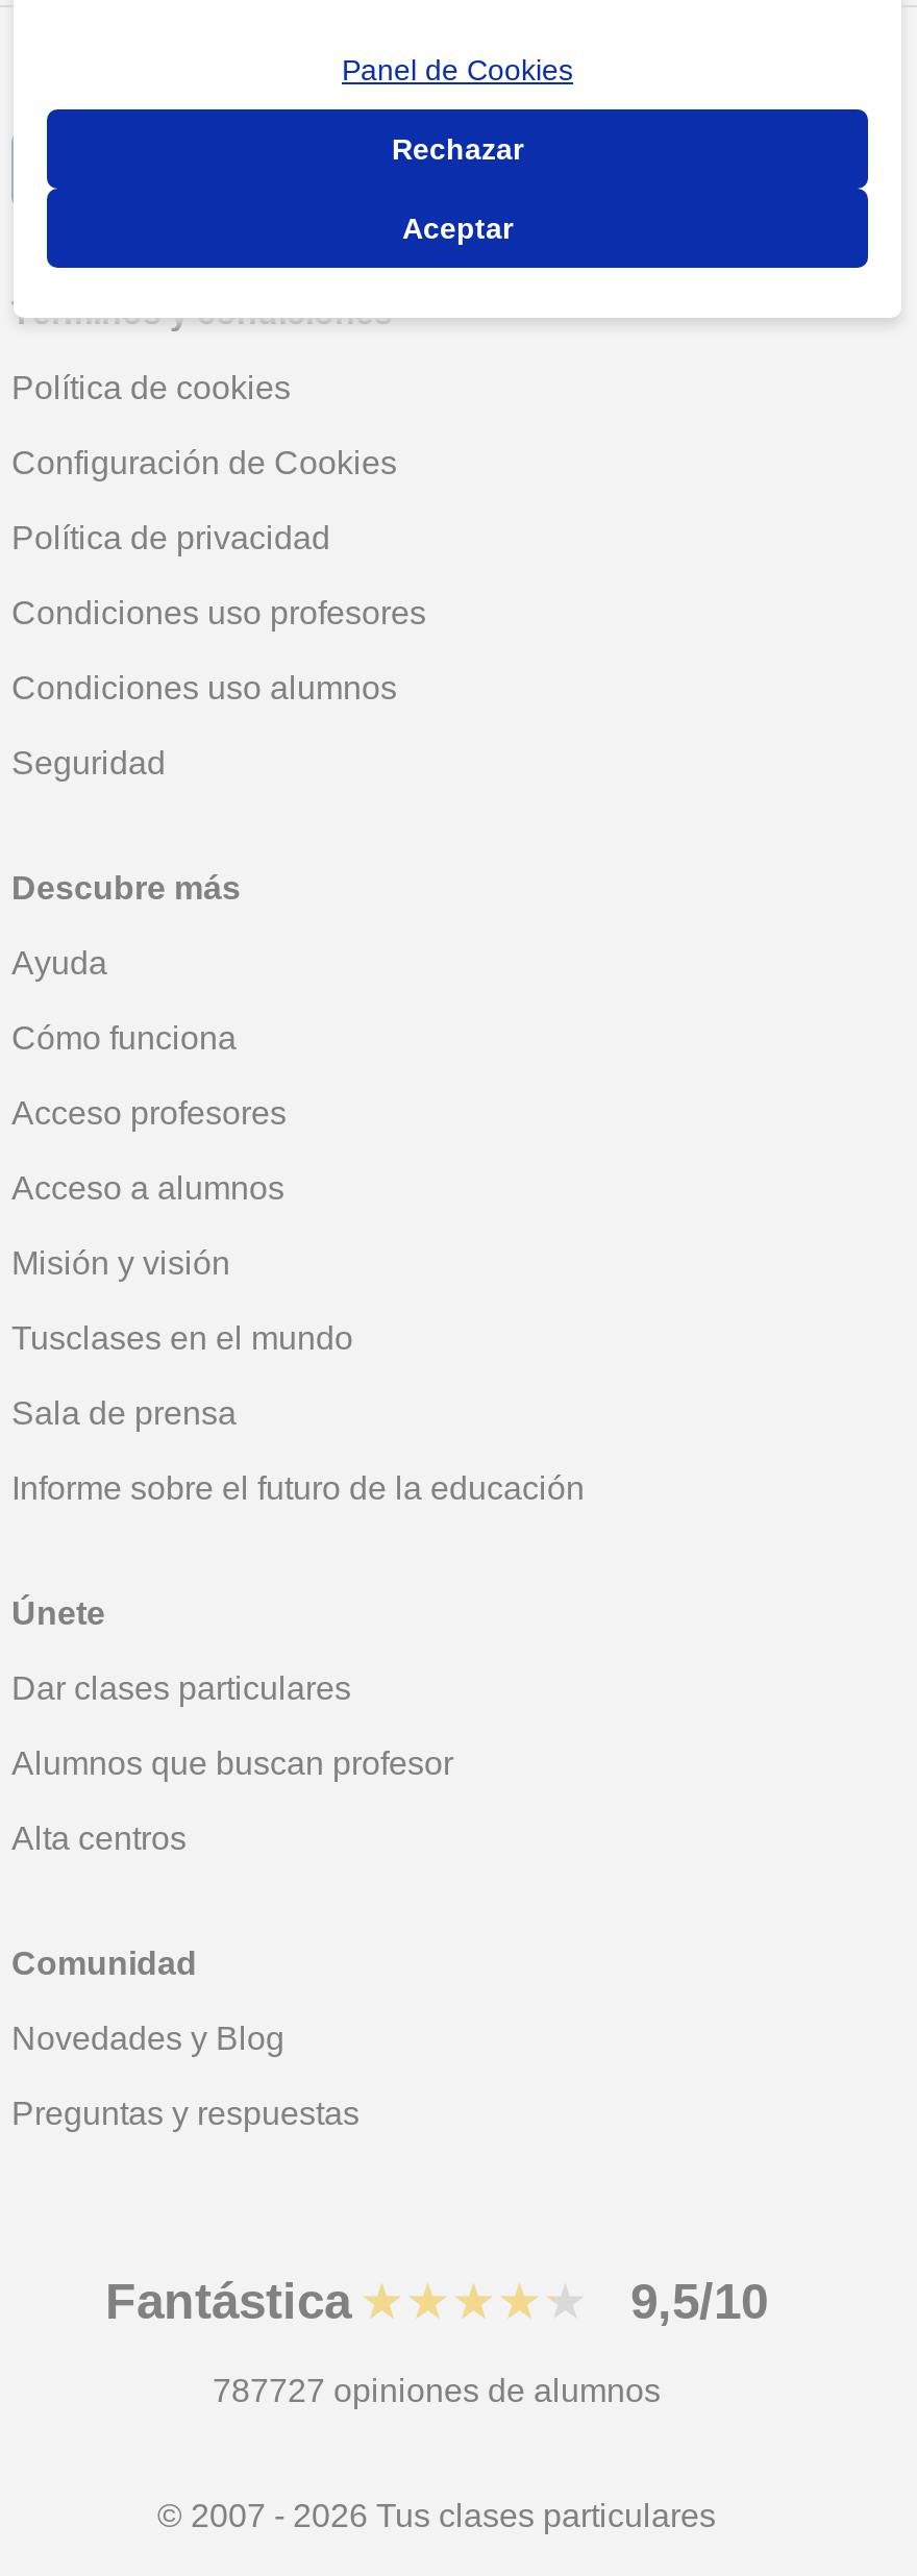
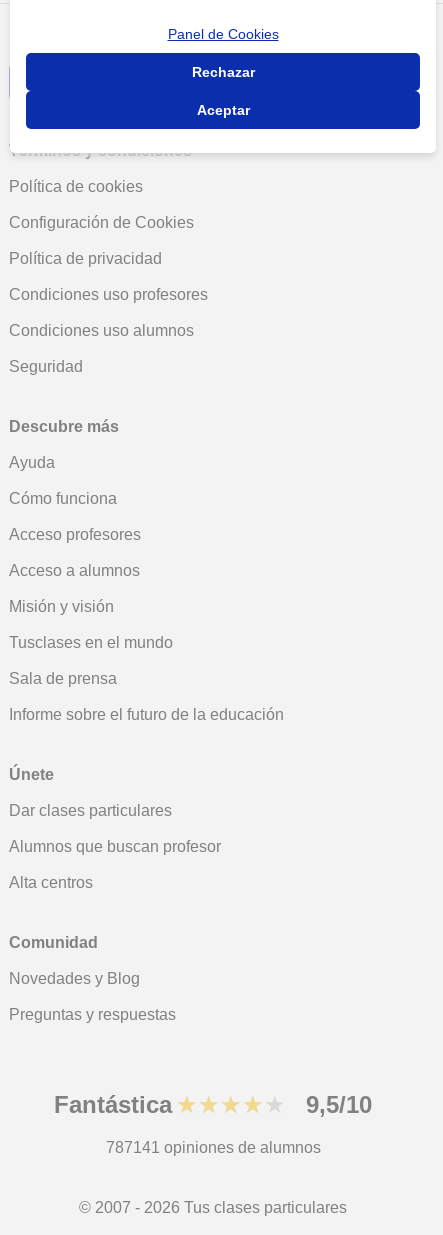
- 787727 opiniones de alumnos
+ 787141 opiniones de alumnos
